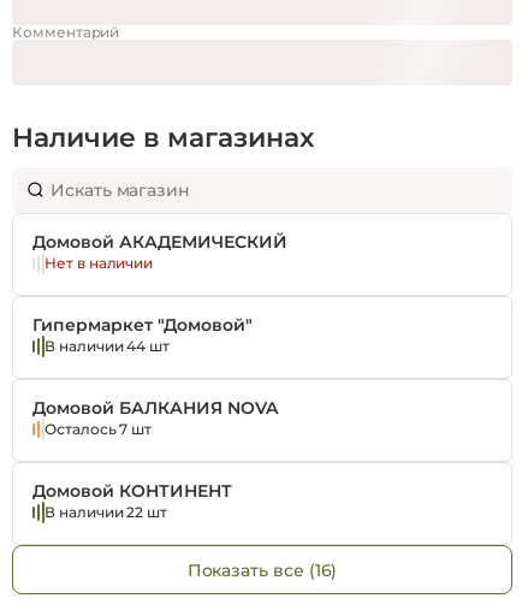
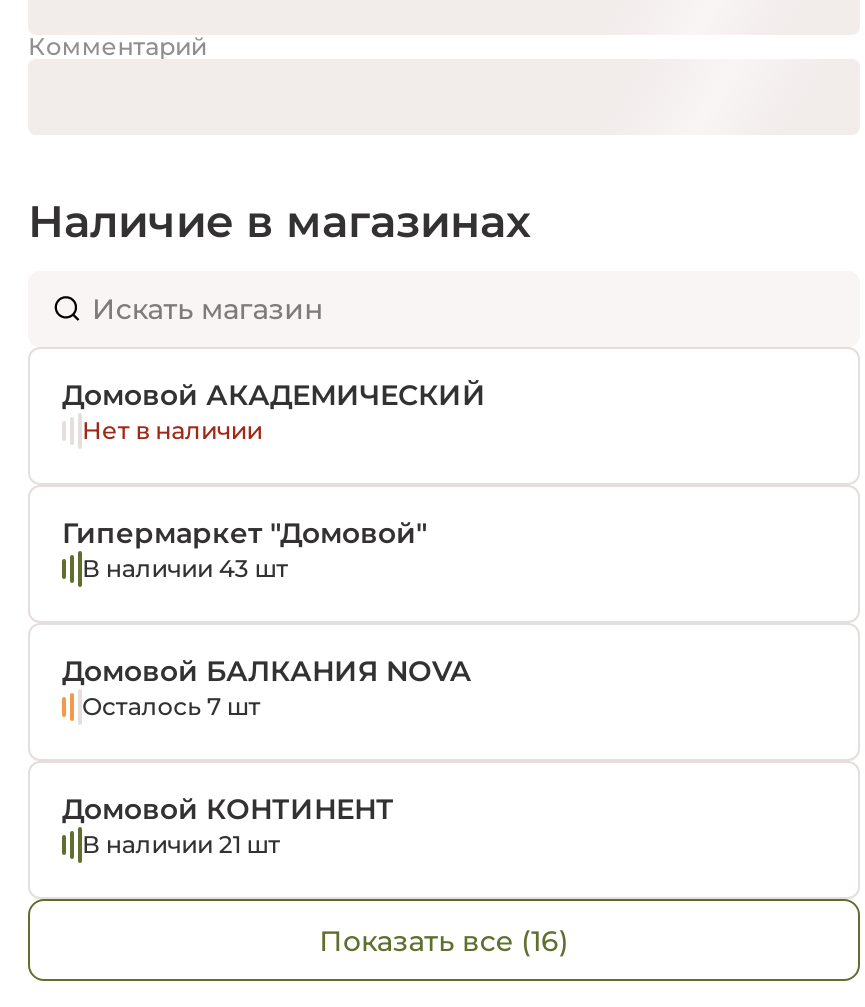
- В наличии 44 шт
+ В наличии 43 шт

- В наличии 22 шт
+ В наличии 21 шт
